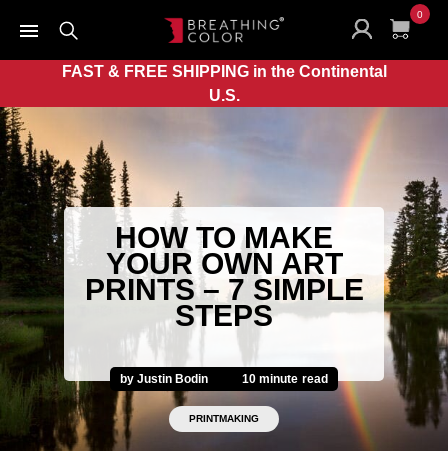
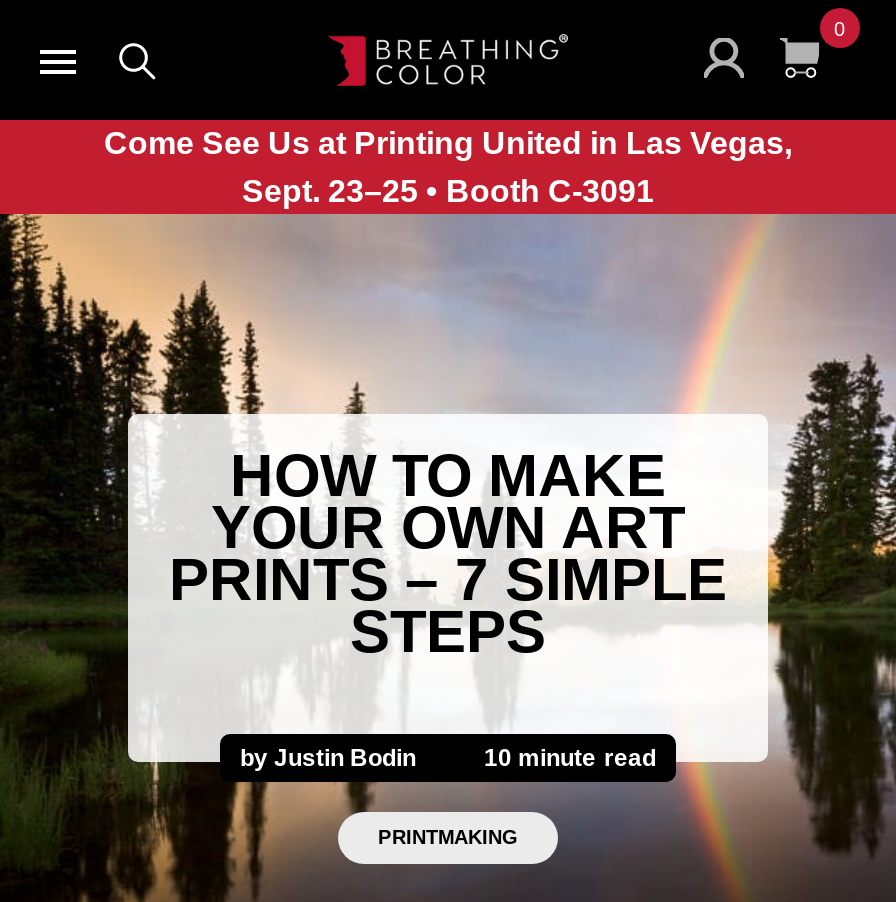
- FAST & FREE SHIPPING in the Continental
- U.S.
+ Come See Us at Printing United in Las Vegas,
+ Sept. 23–25 • Booth C-3091
